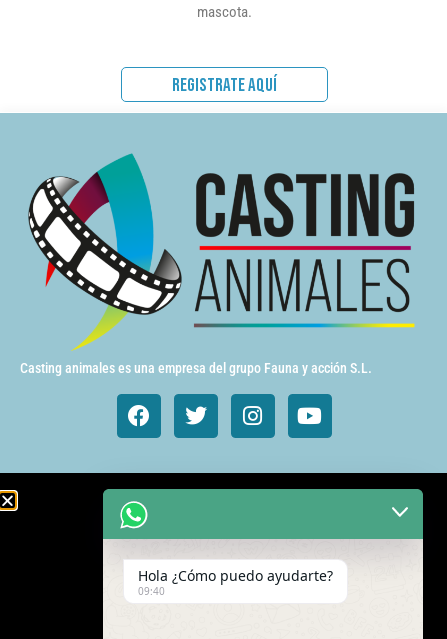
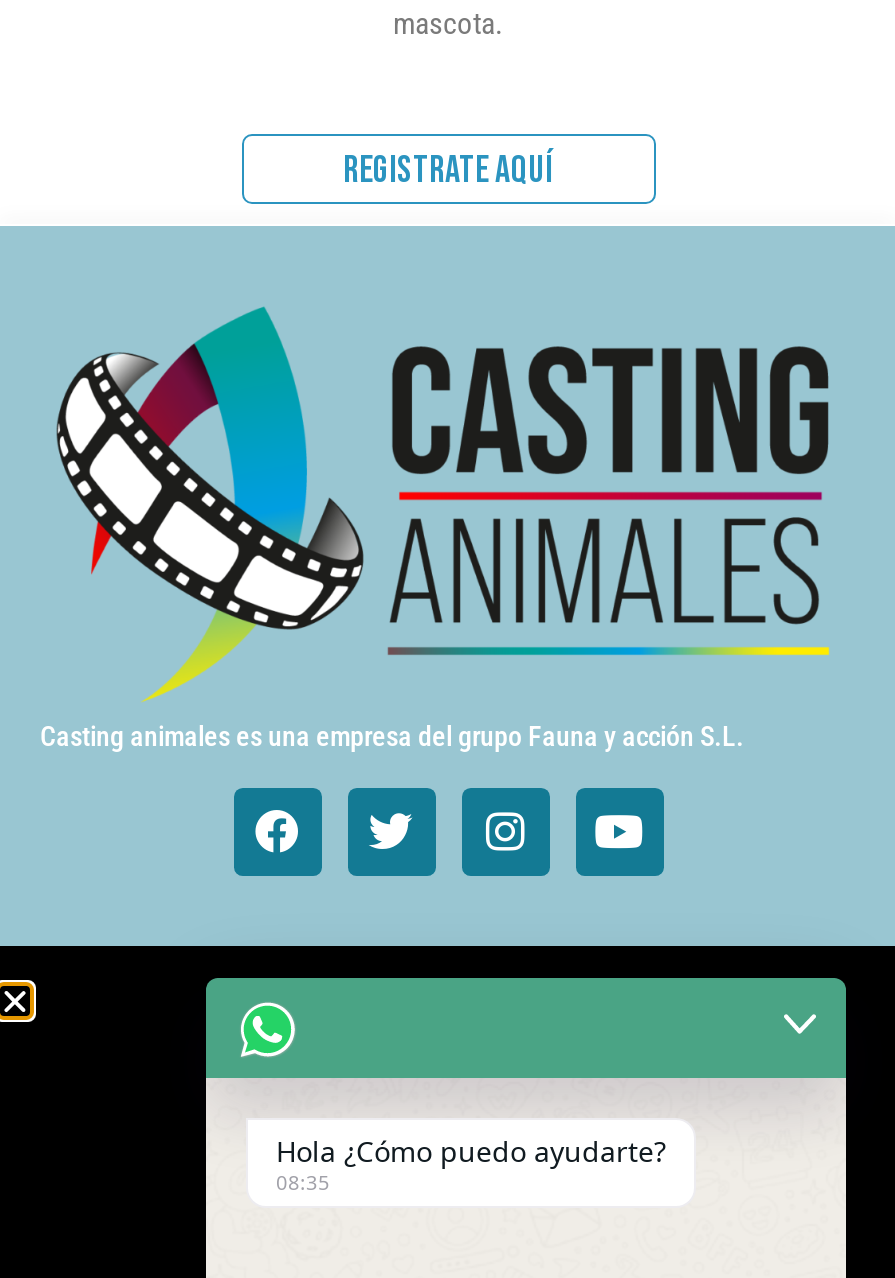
- 09:40
+ 08:35
